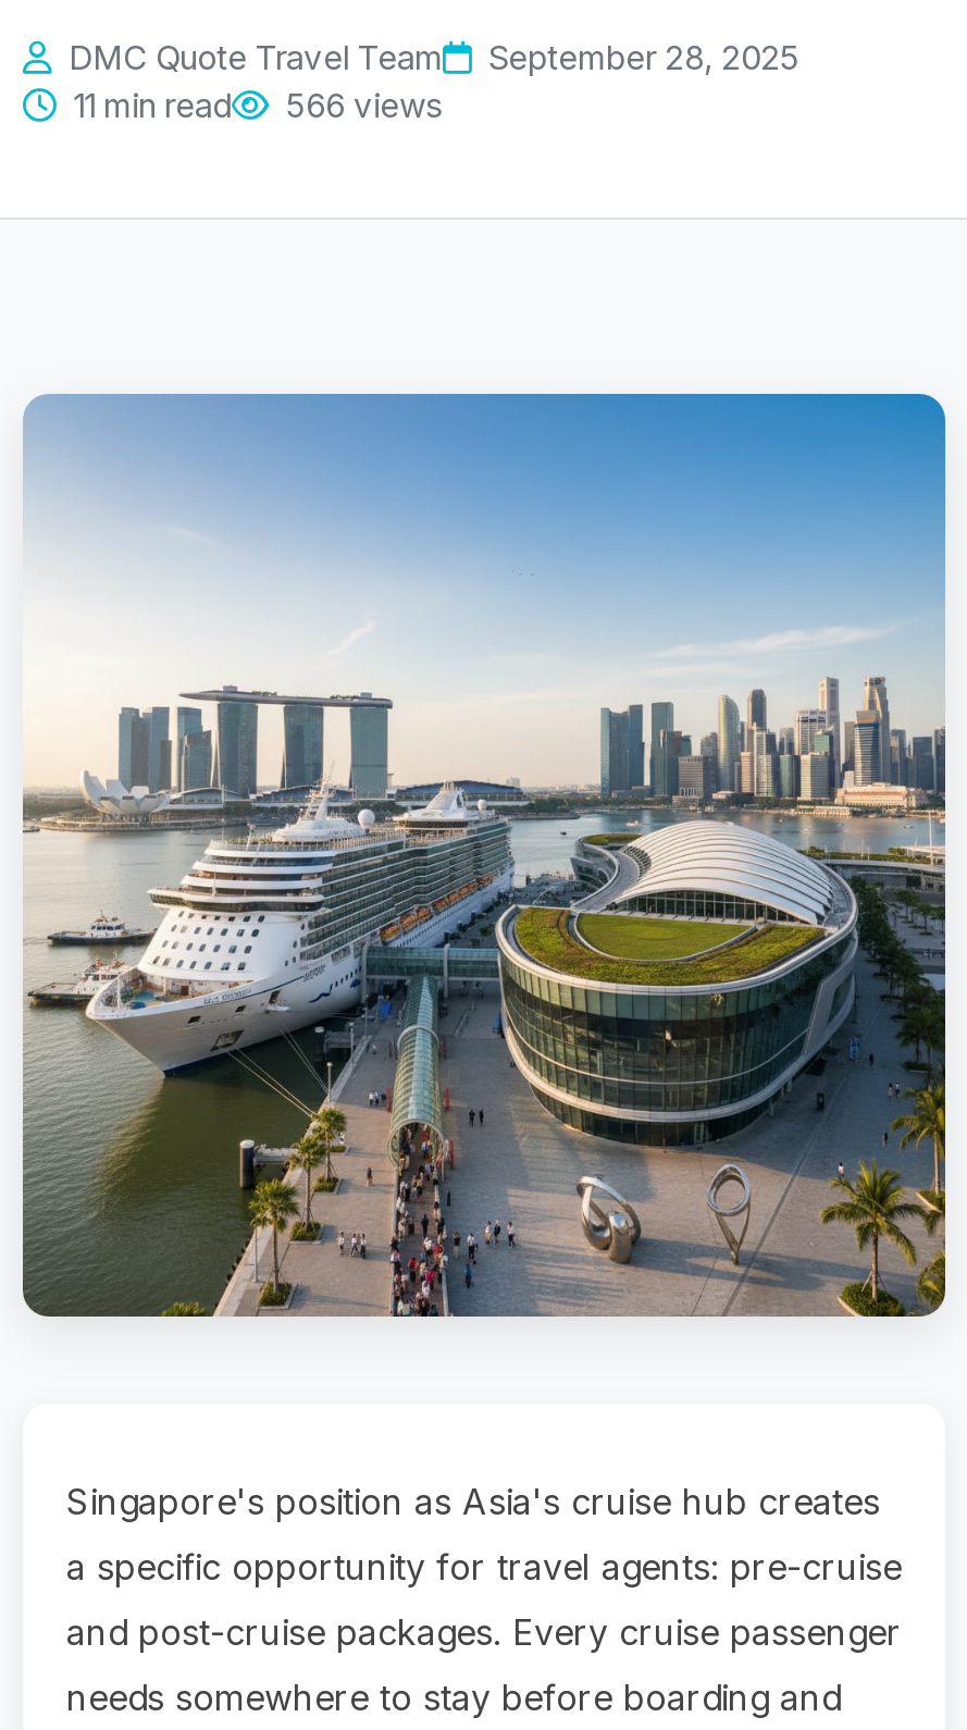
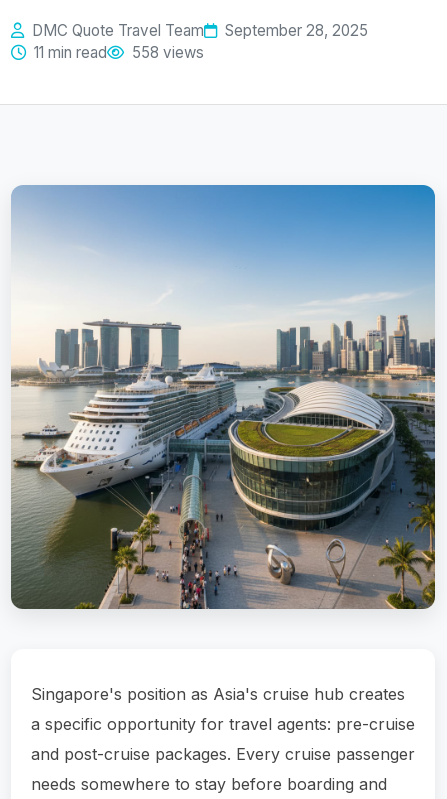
- 11 min read 566 views
+ 11 min read 558 views
